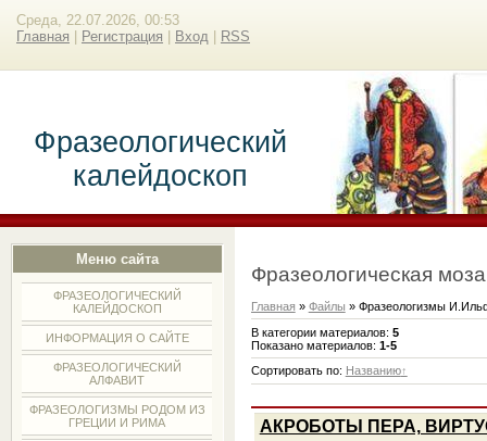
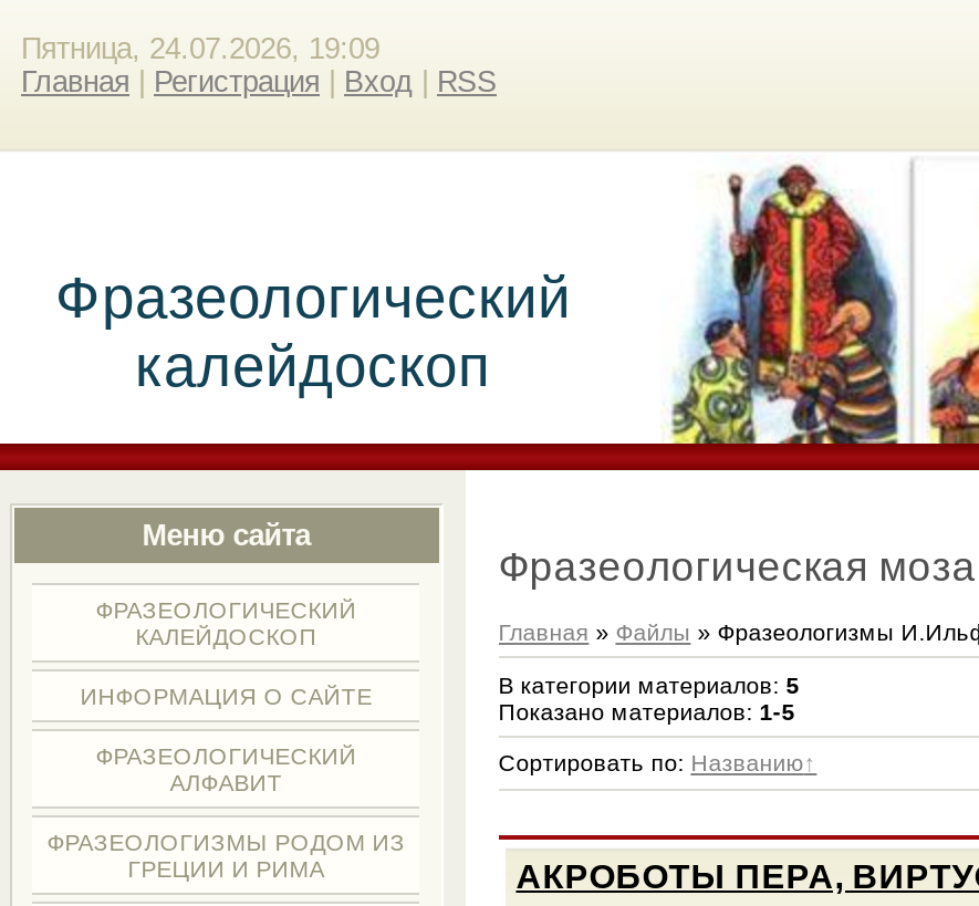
- Среда, 22.07.2026, 00:53
+ Пятница, 24.07.2026, 19:09
